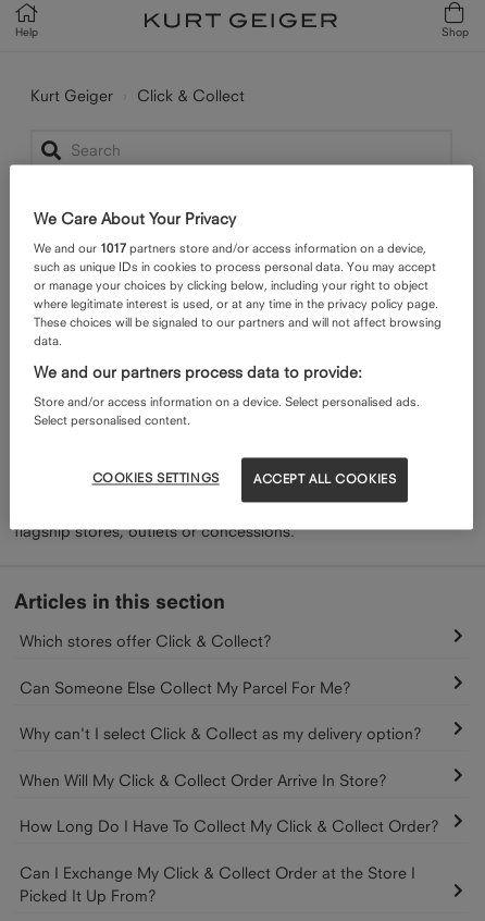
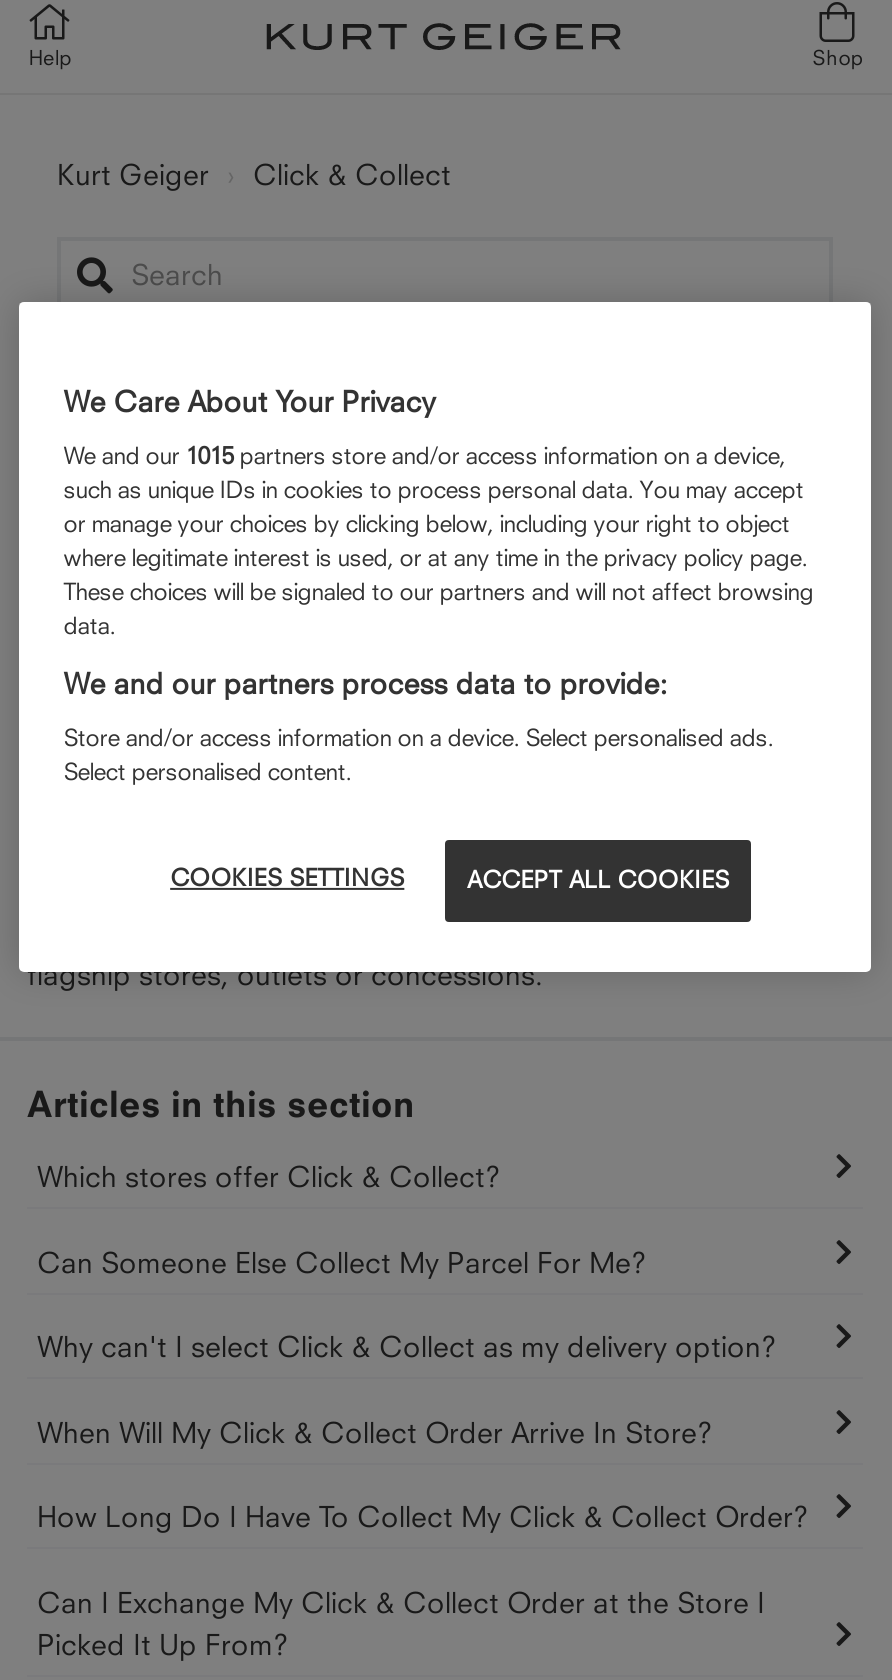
- We and our 1017 partners store and/or access information on a device,
+ We and our 1015 partners store and/or access information on a device,
